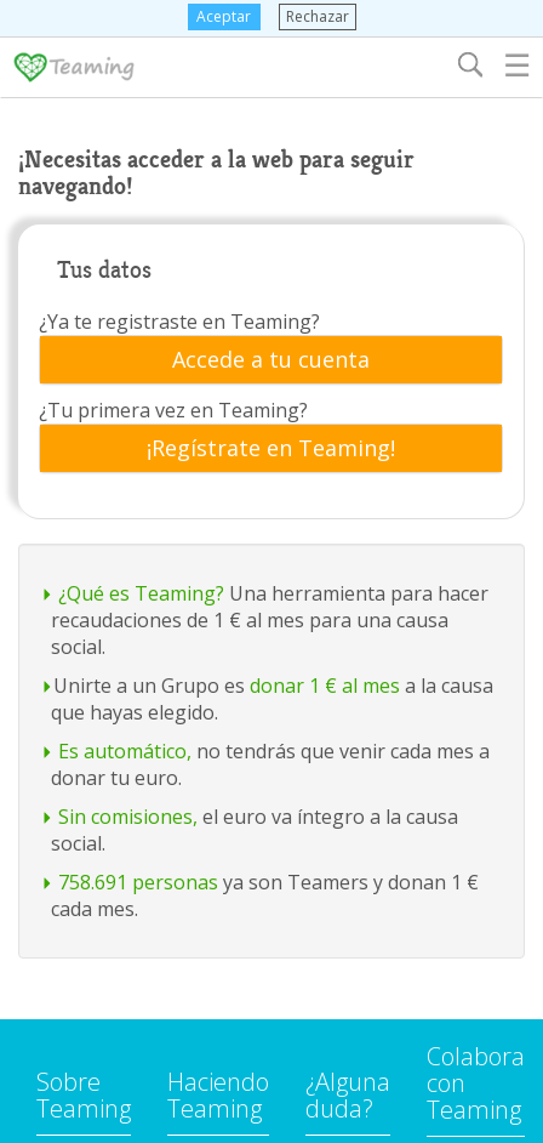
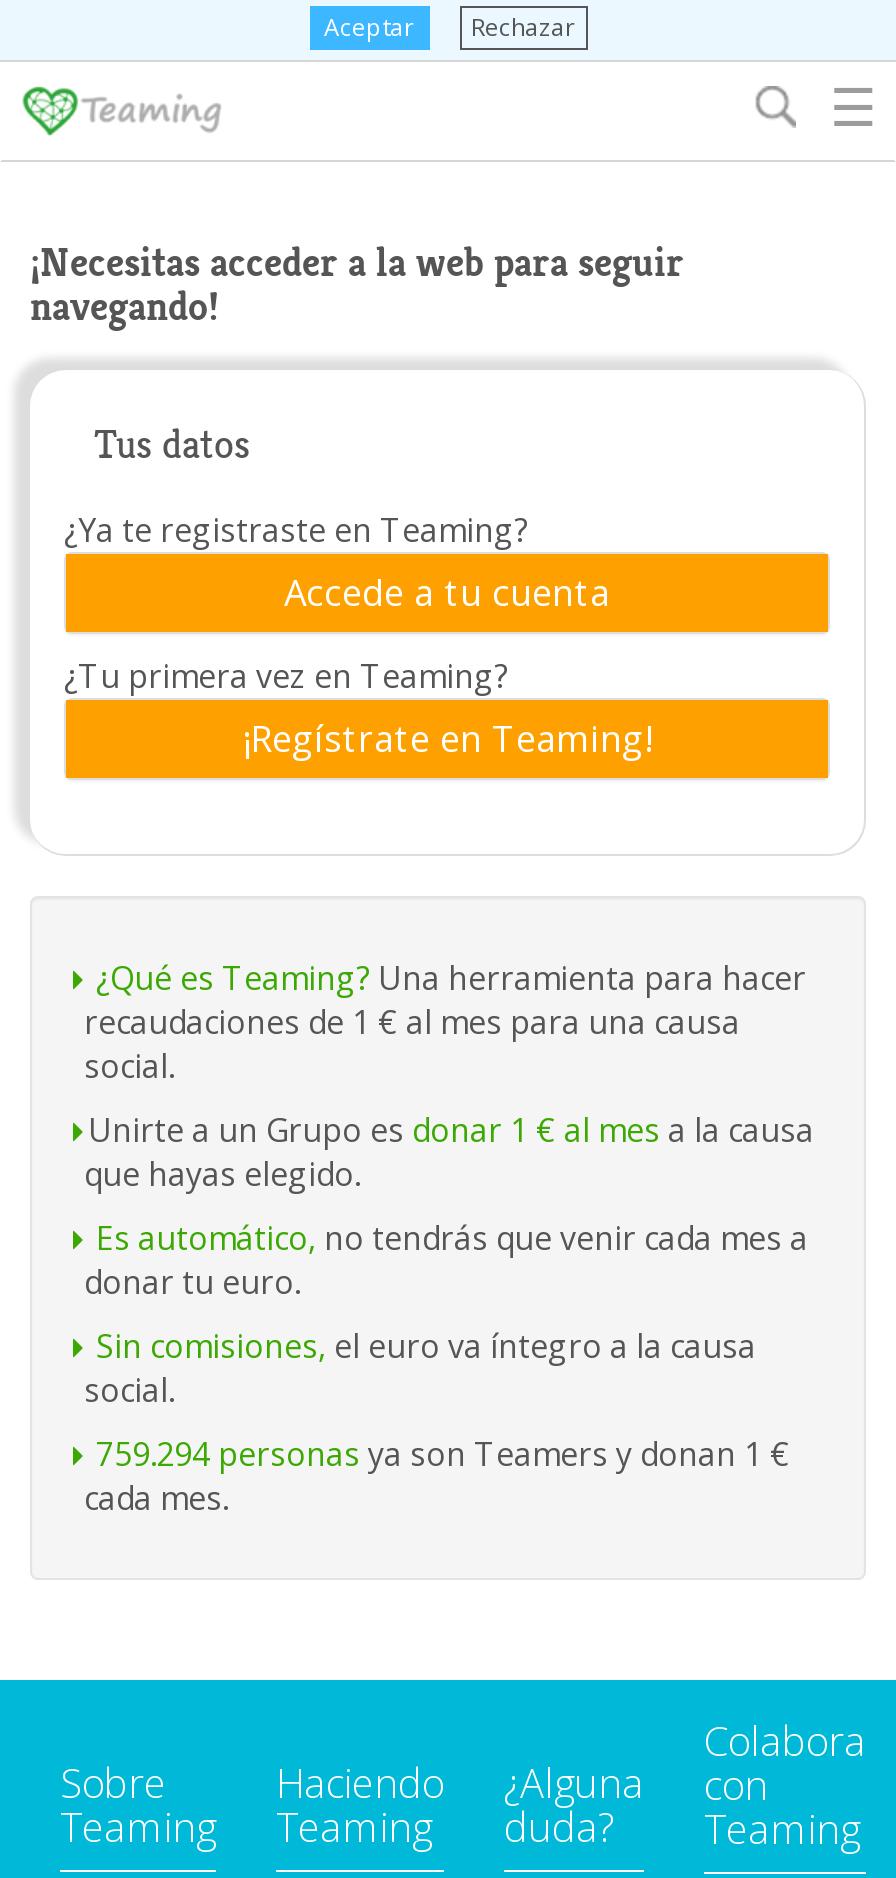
- 758.691 personas ya son Teamers y donan 1 €
+ 759.294 personas ya son Teamers y donan 1 €
